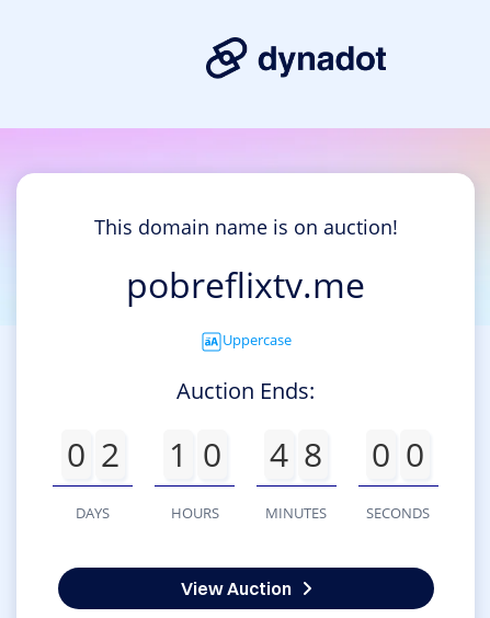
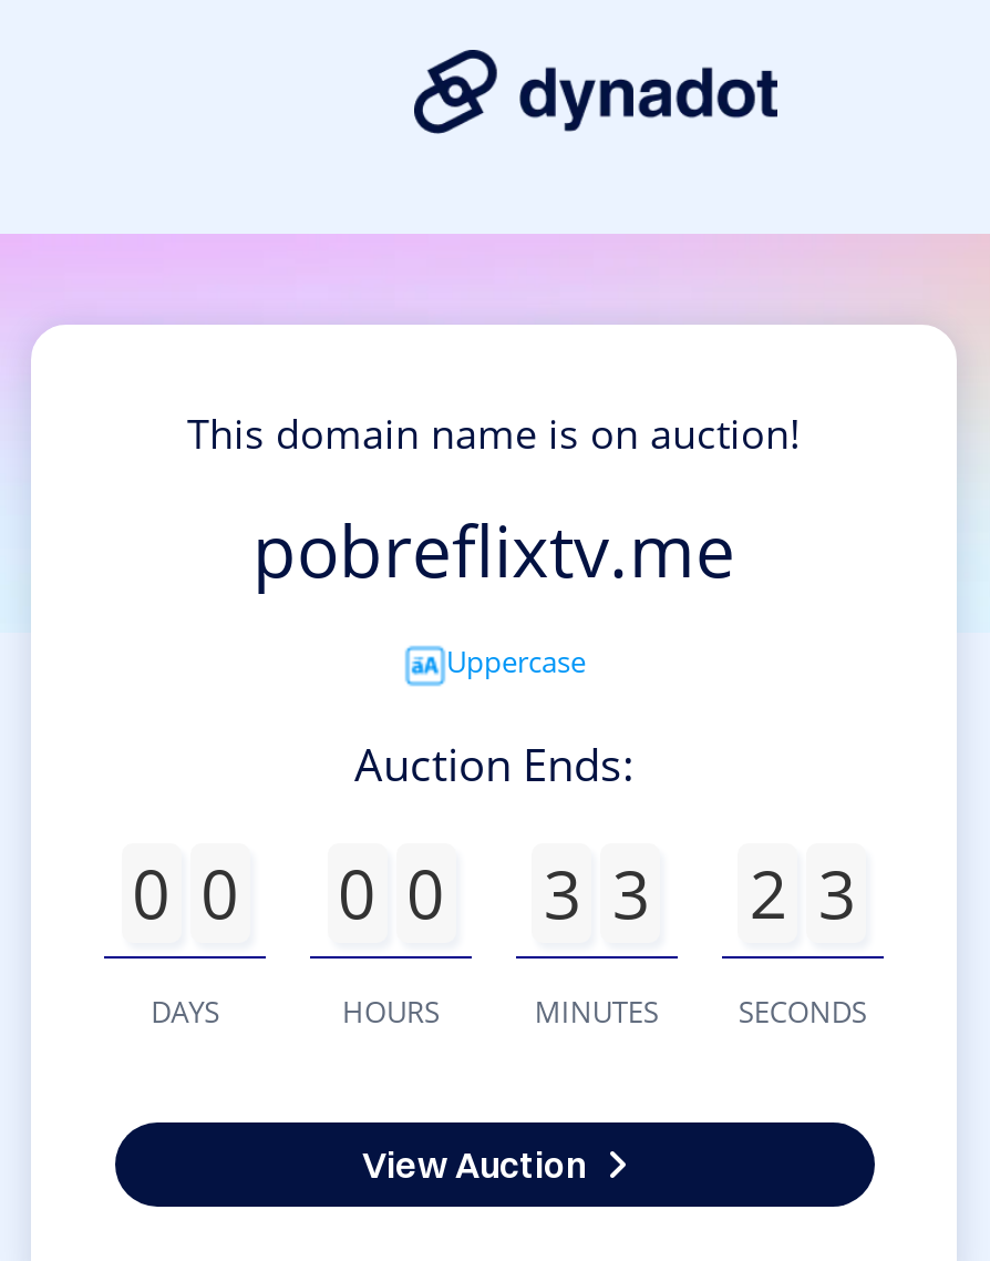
- 0 2
+ 0 0

- 1 0
+ 0 0

- 4 8
+ 3 3

- 0 0
+ 2 3
